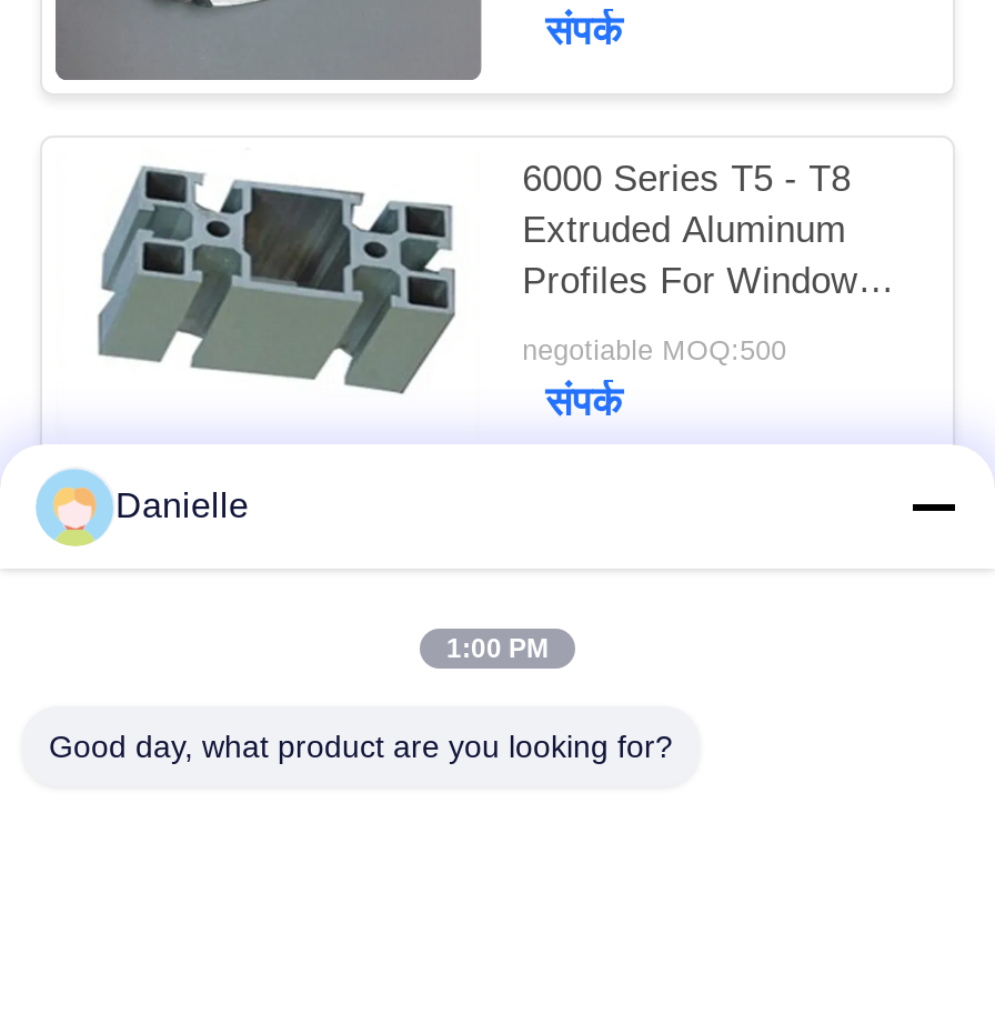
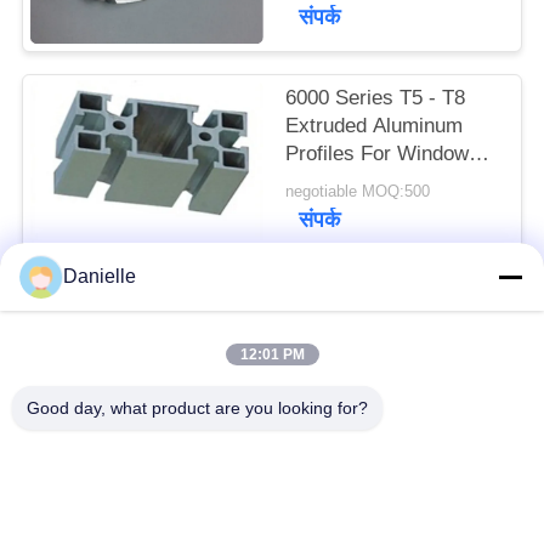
- 1:00 PM
+ 12:01 PM
